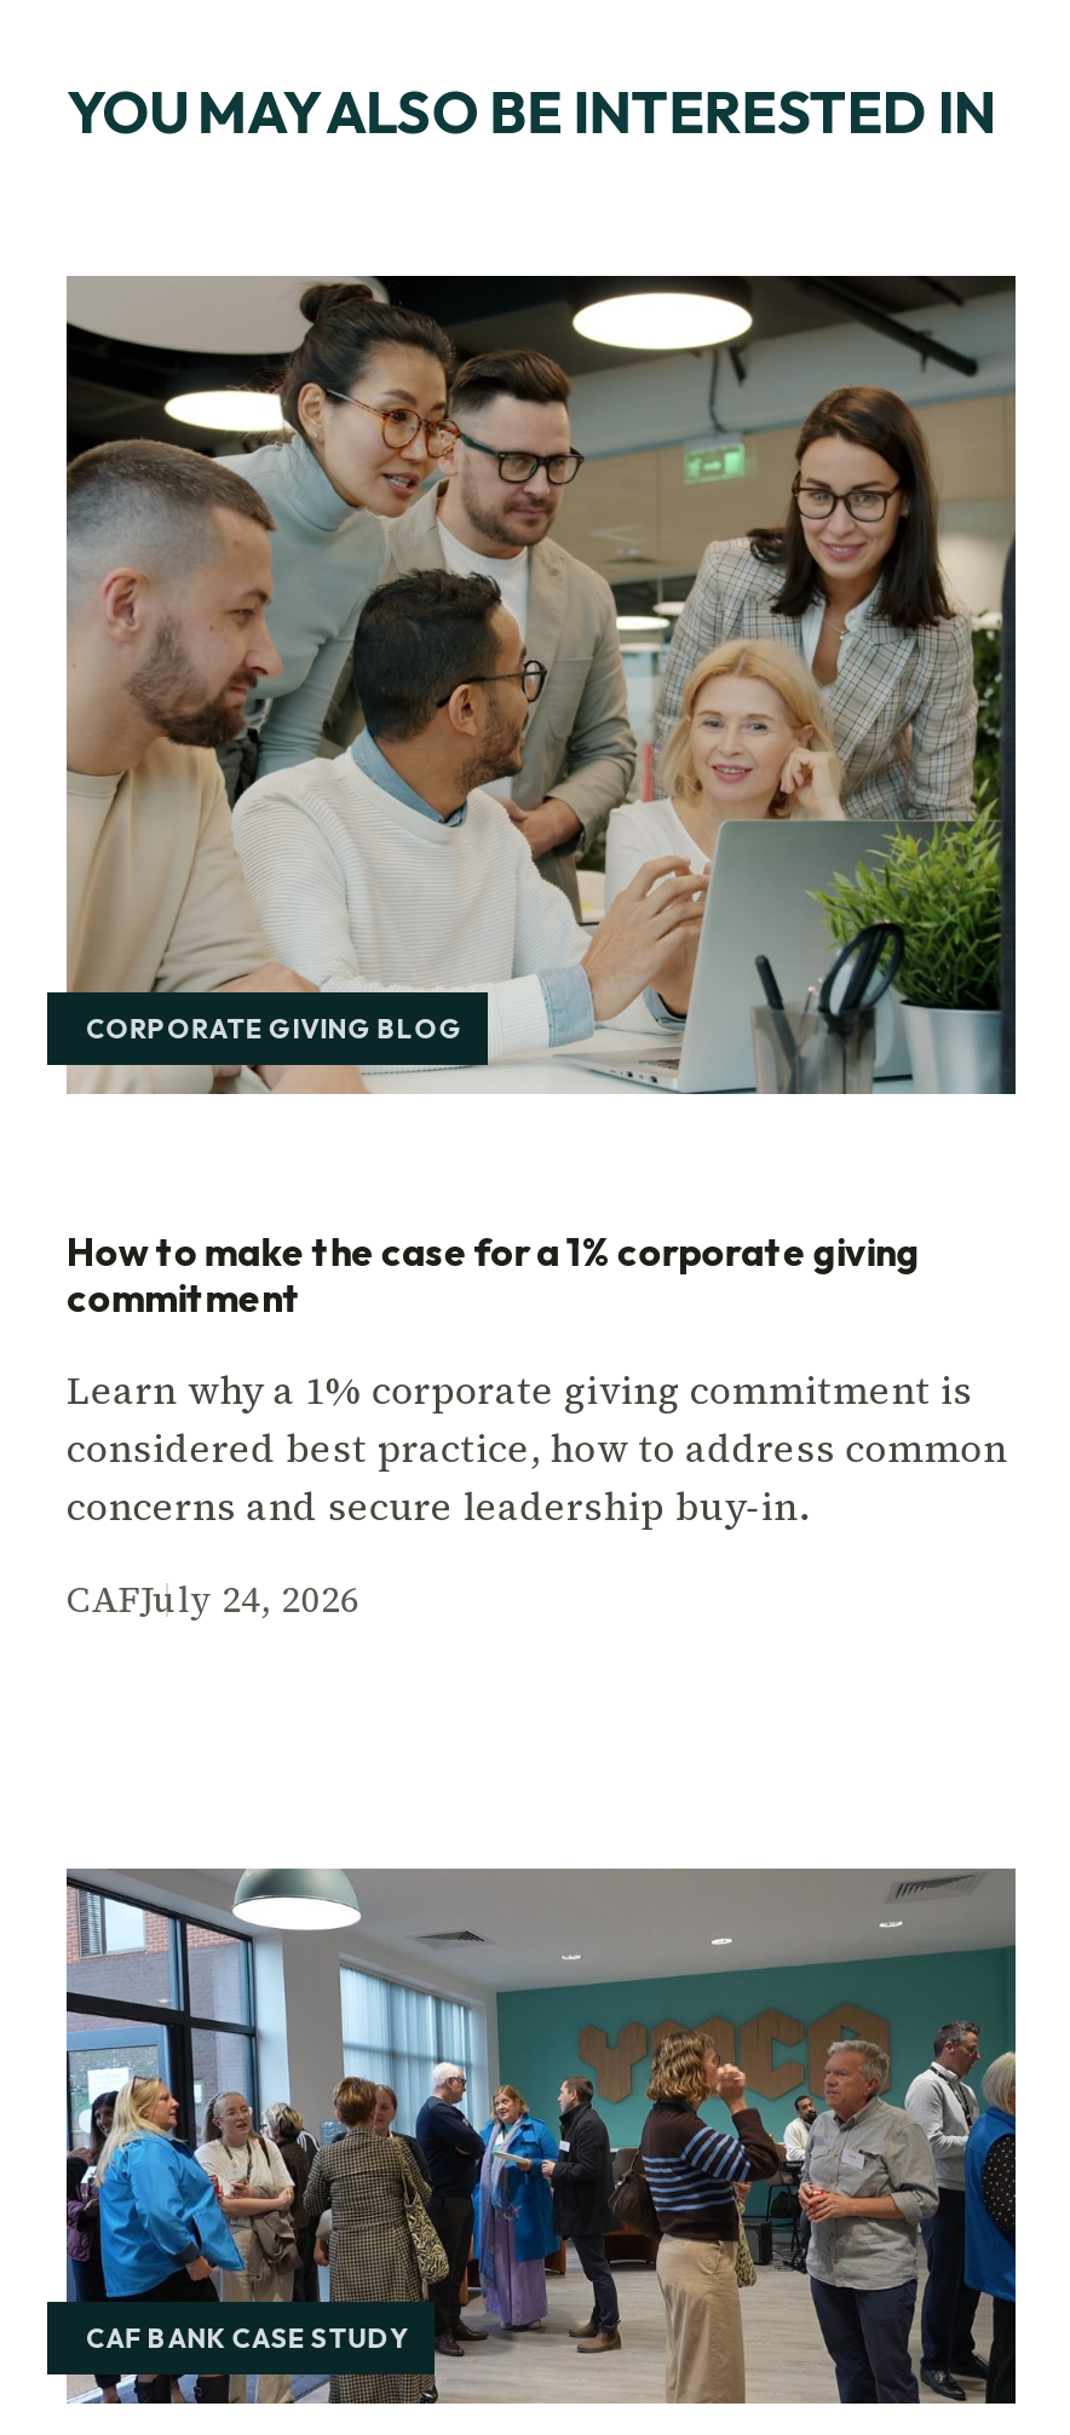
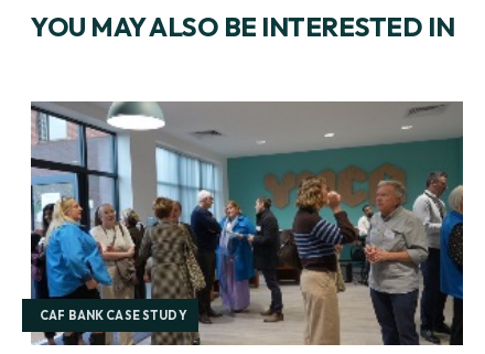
- [image]
- CORPORATE GIVING BLOG

- How to make the case for a 1% corporate giving
- commitment
- Learn why a 1% corporate giving commitment is
- considered best practice, how to address common
- concerns and secure leadership buy-in.
- CAFJuly 24, 2026
